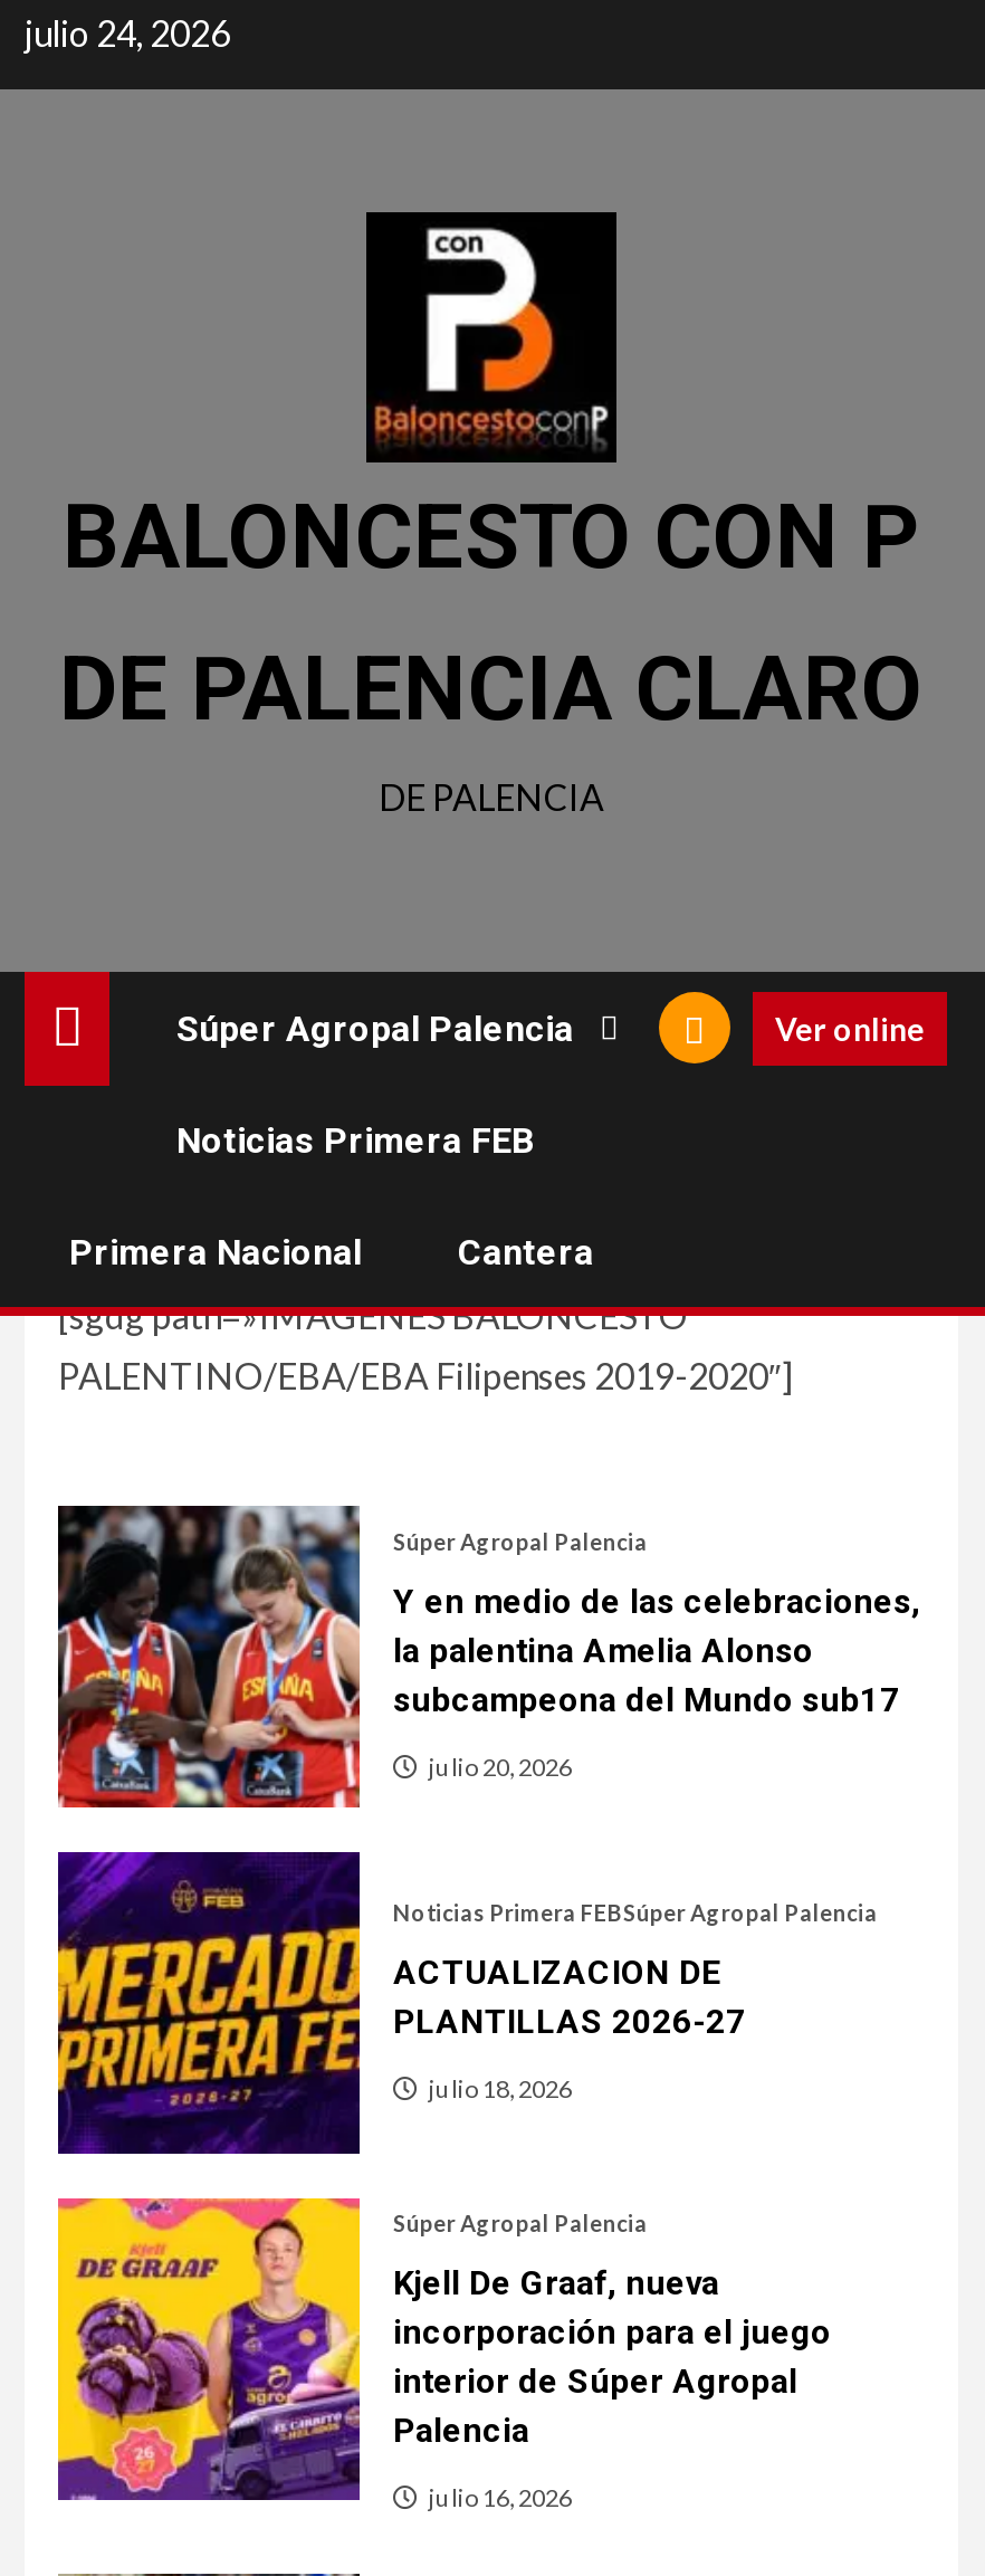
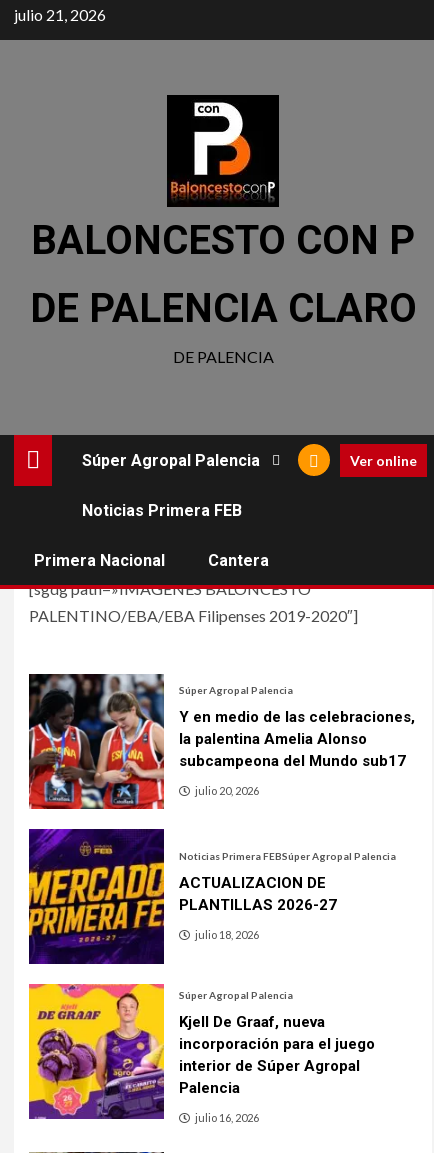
- julio 24, 2026
+ julio 21, 2026
